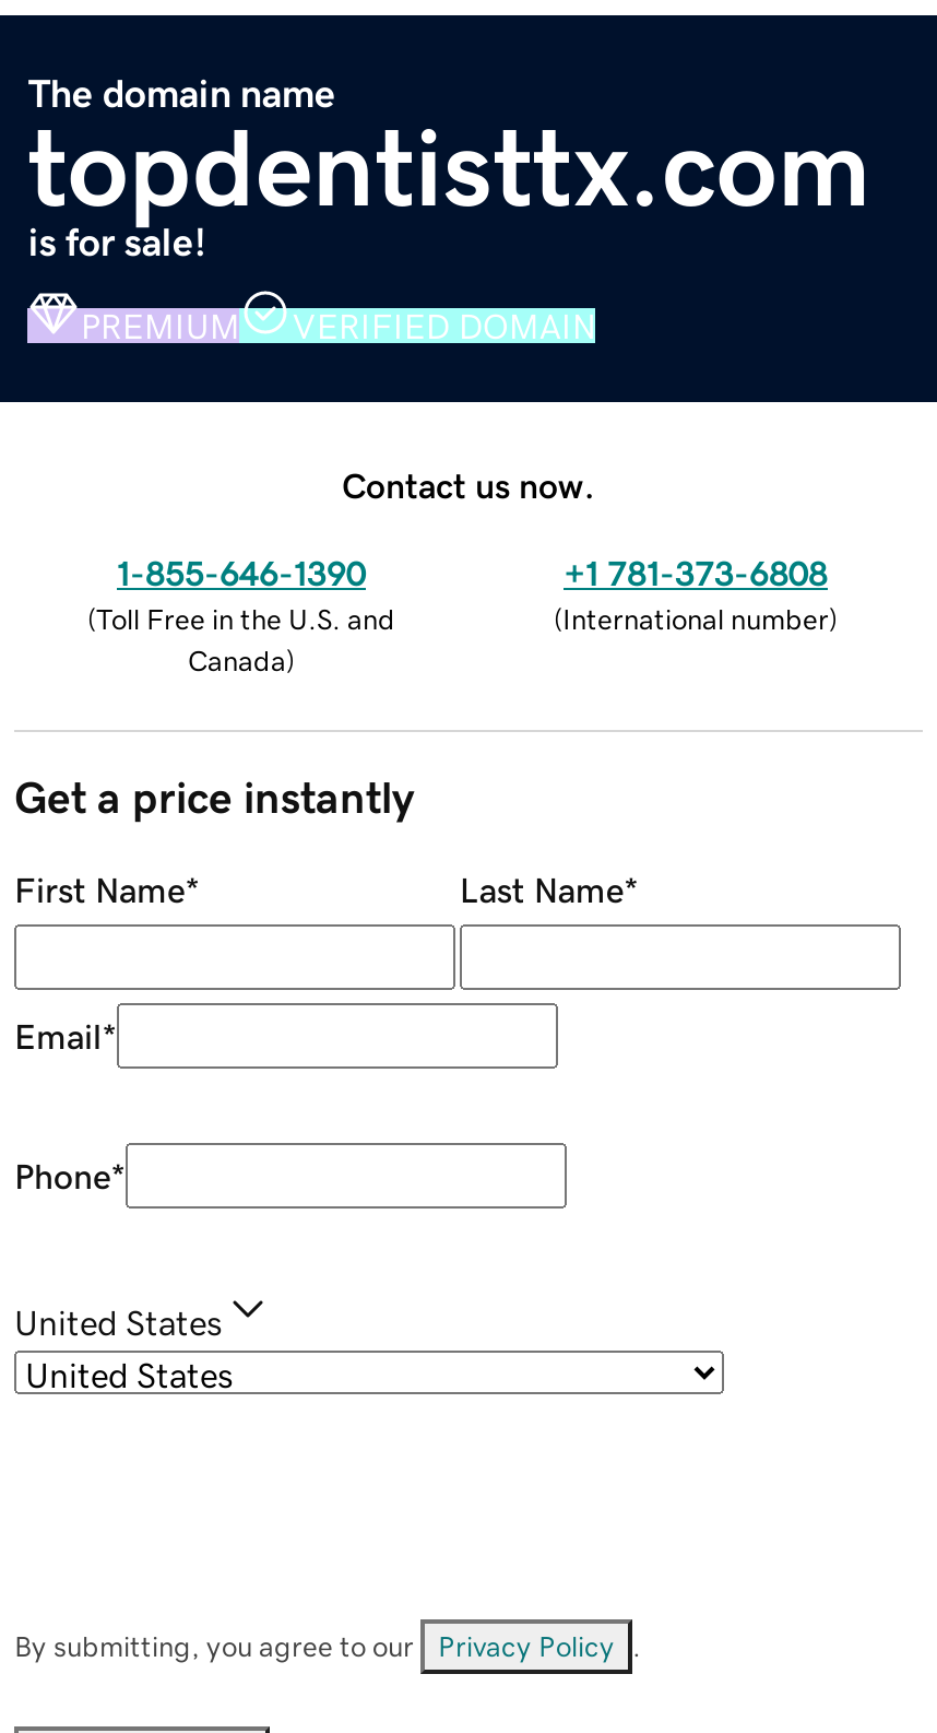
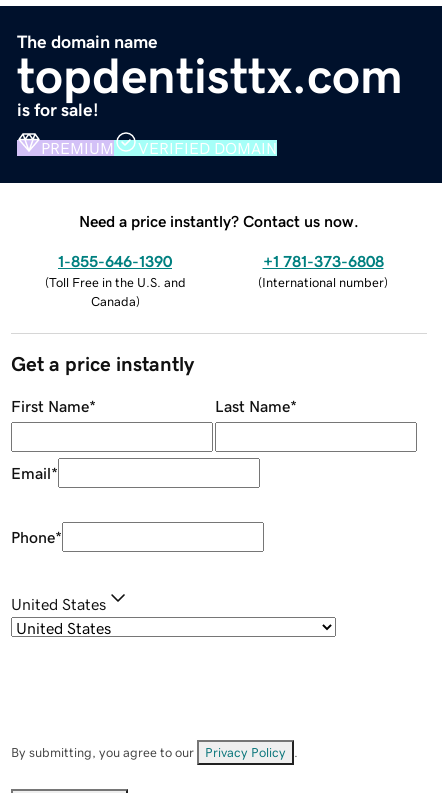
- Contact us now.
+ Need a price instantly? Contact us now.
